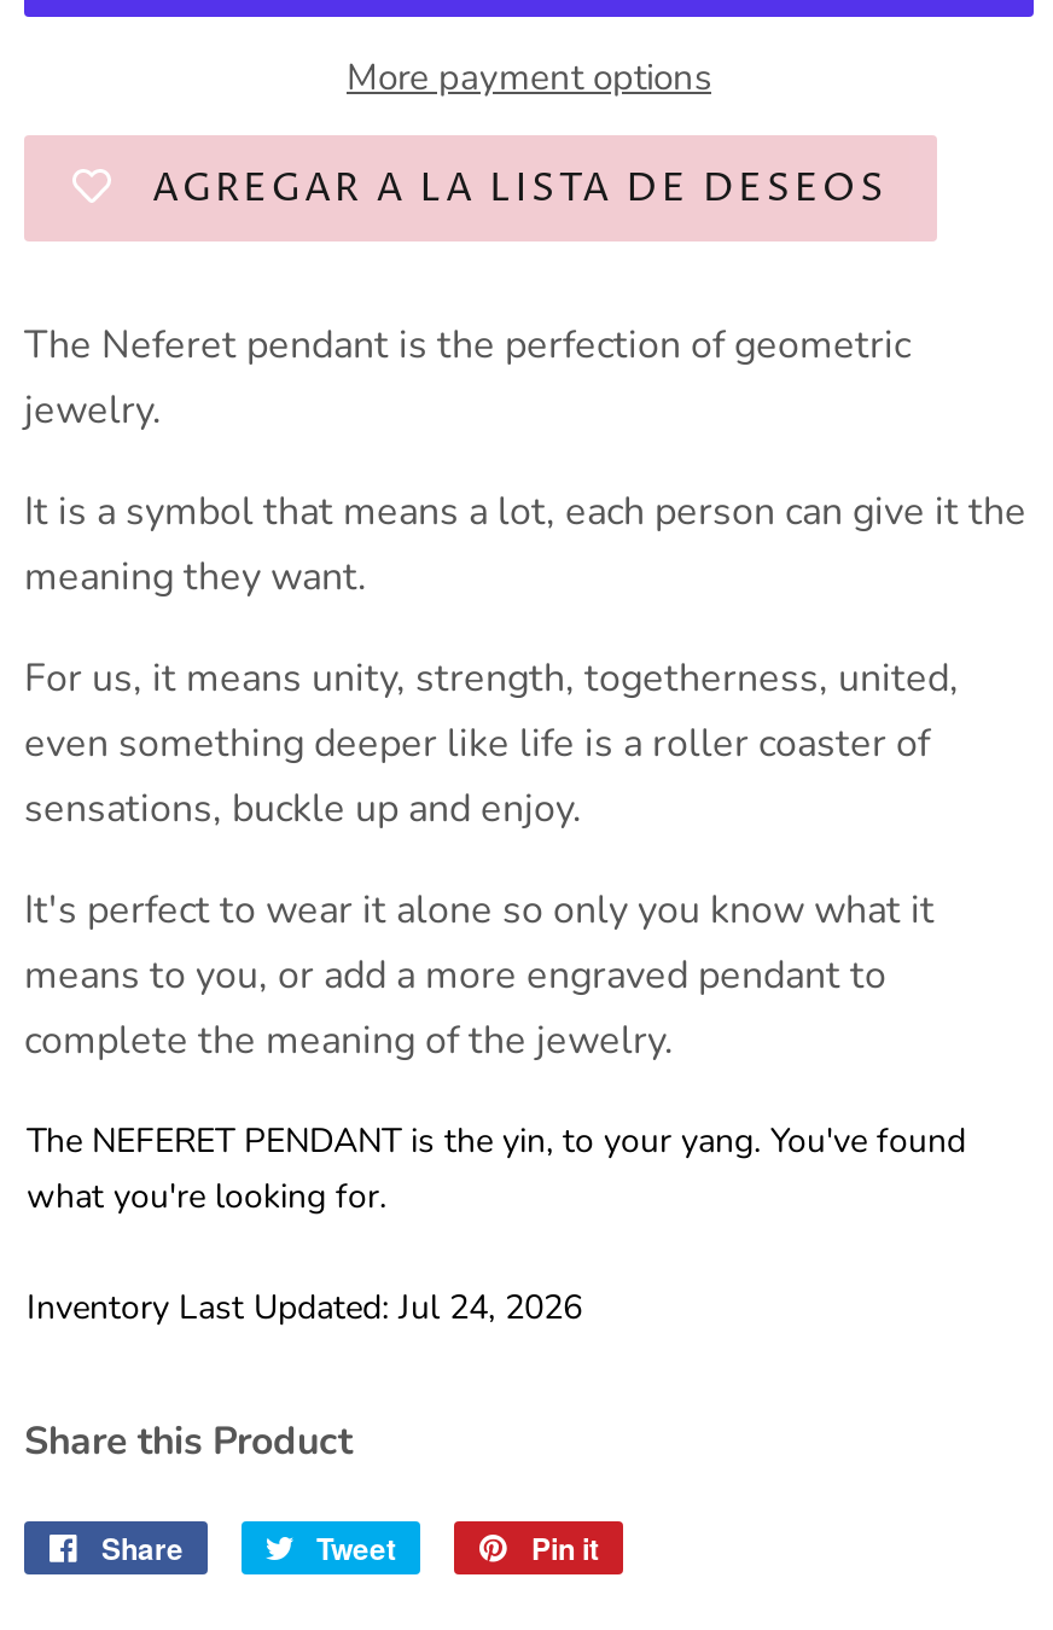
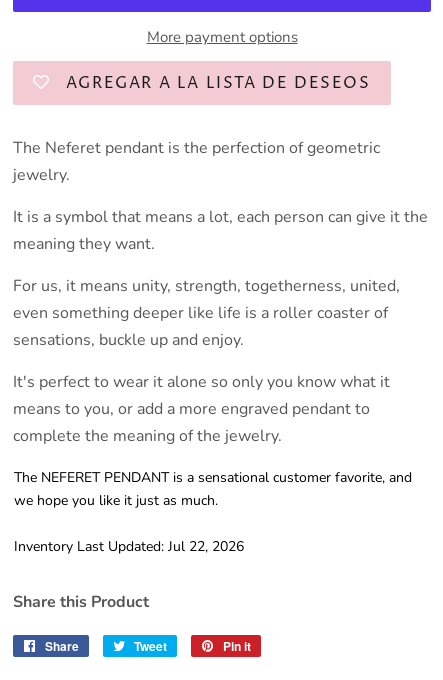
- The NEFERET PENDANT is the yin, to your yang. You've found
- what you're looking for.
+ The NEFERET PENDANT is a sensational customer favorite, and
+ we hope you like it just as much.

- Inventory Last Updated: Jul 24, 2026
+ Inventory Last Updated: Jul 22, 2026
